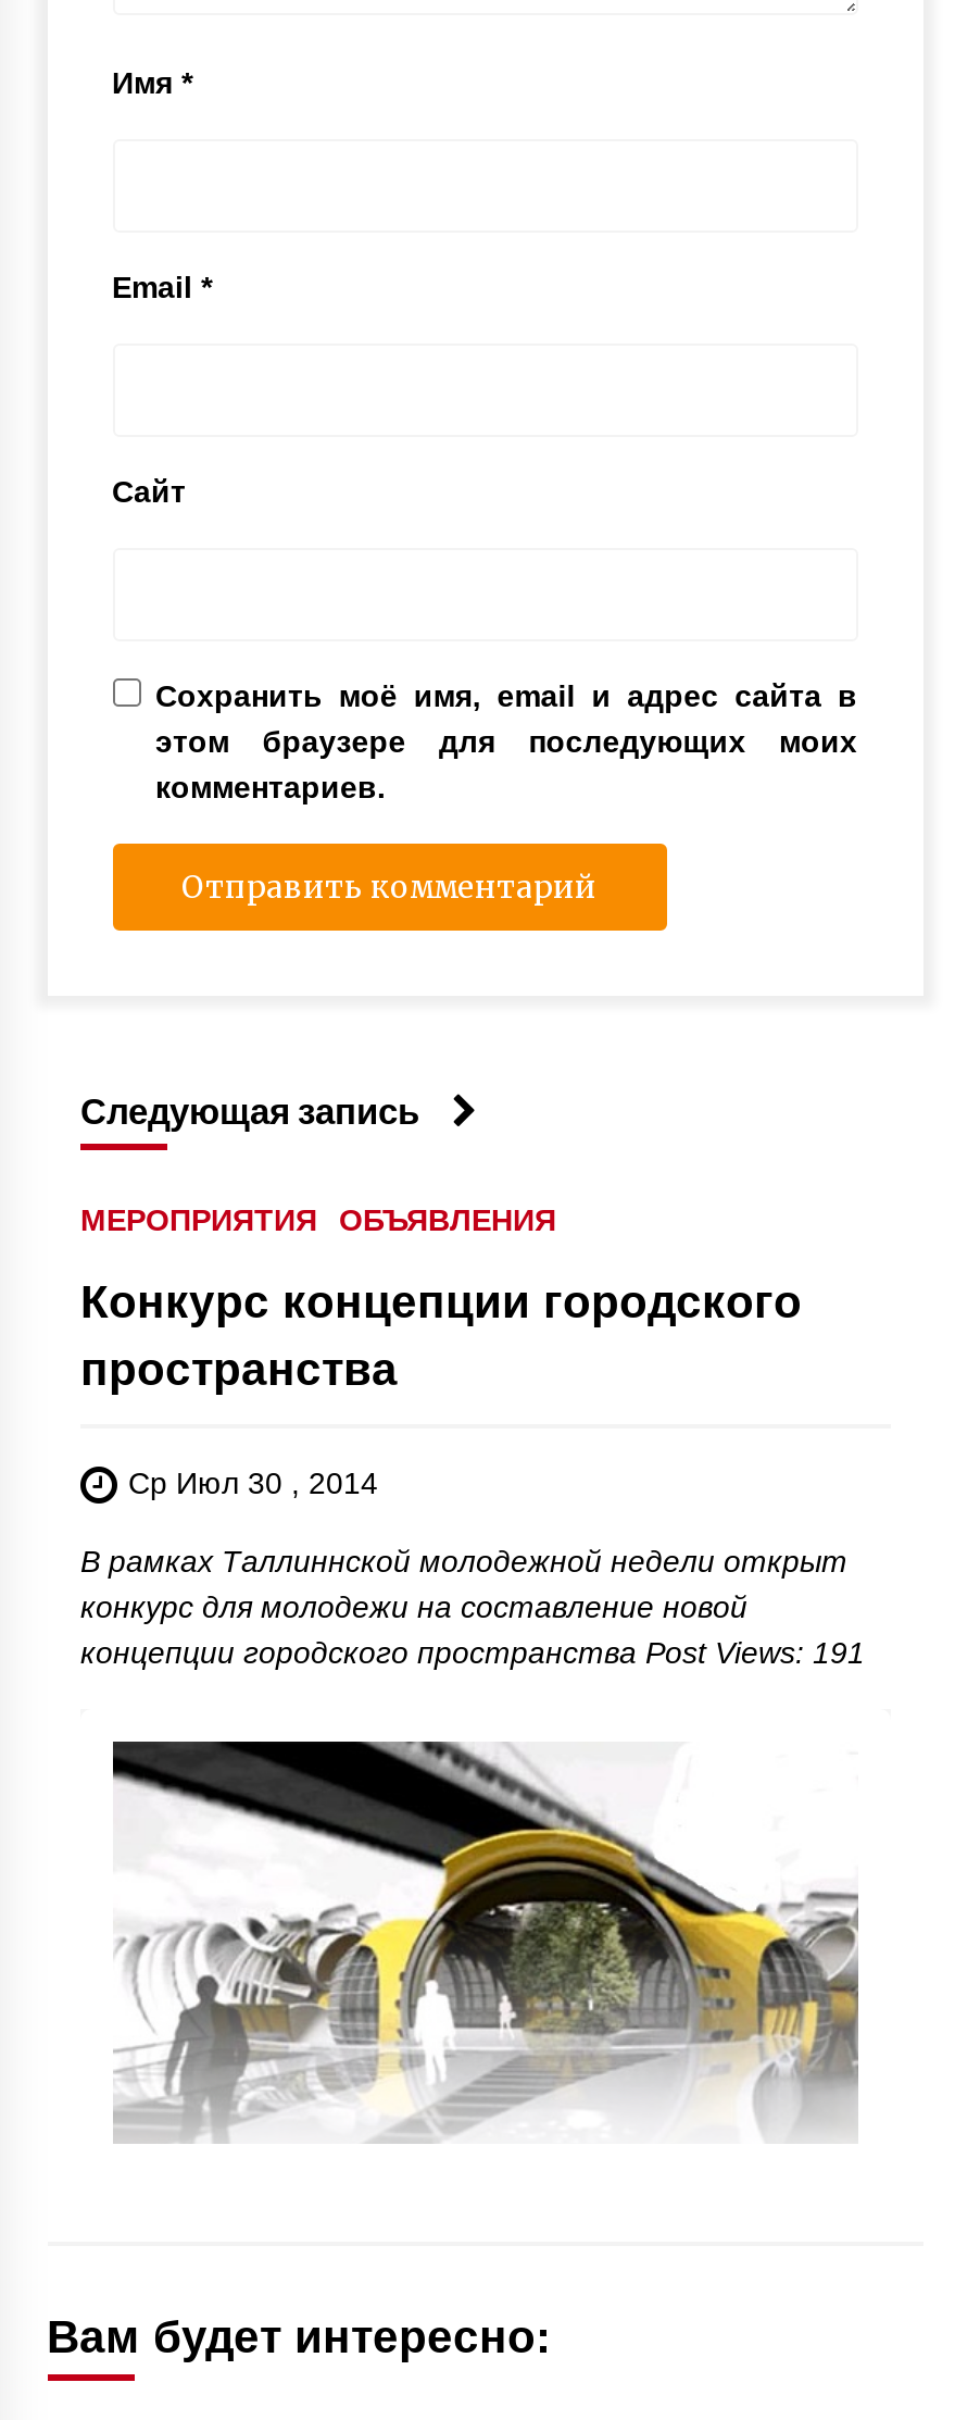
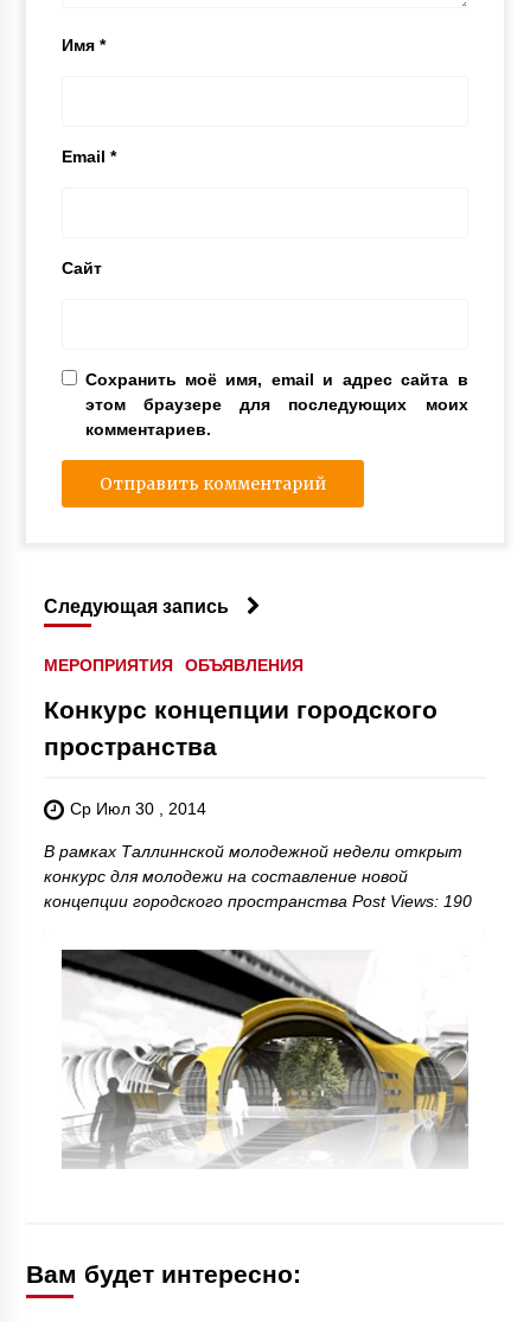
- концепции городского пространства Post Views: 191
+ концепции городского пространства Post Views: 190
